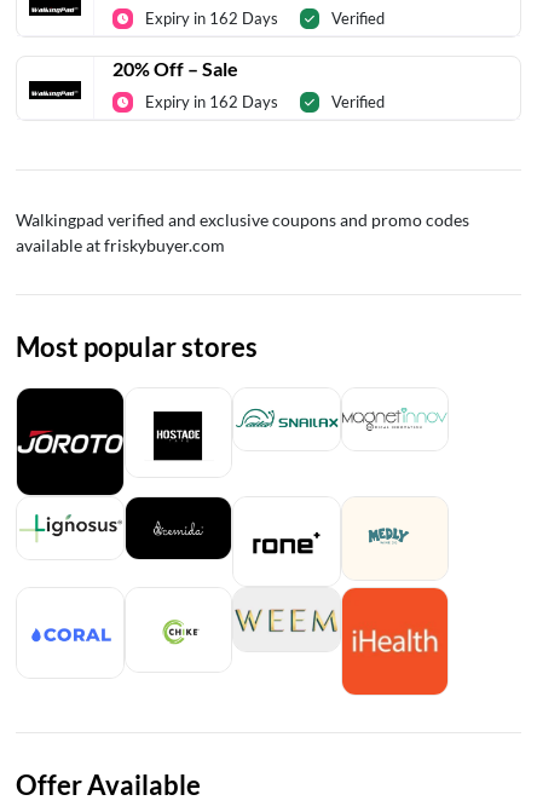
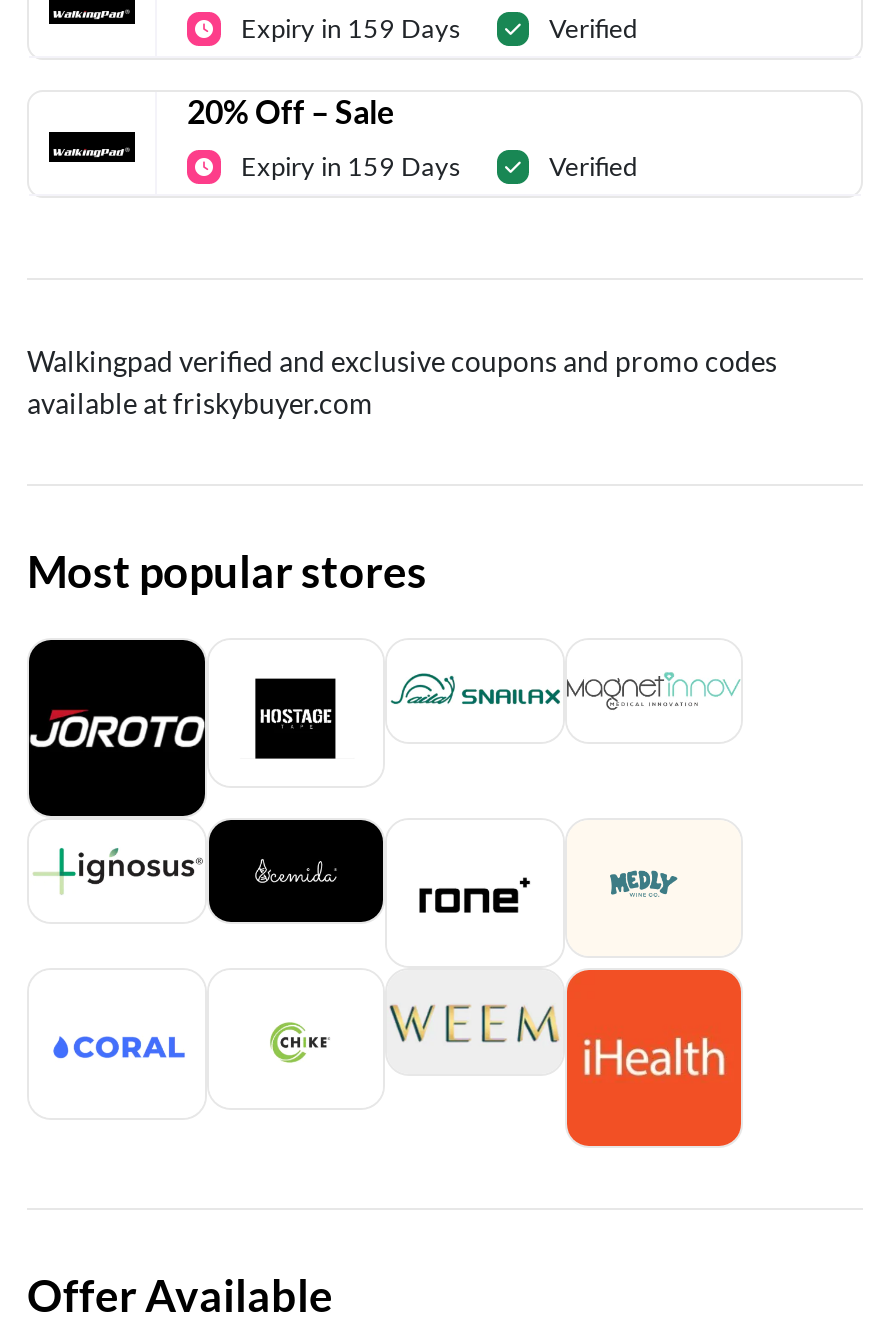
- Expiry in 162 Days
+ Expiry in 159 Days

- Expiry in 162 Days
+ Expiry in 159 Days
